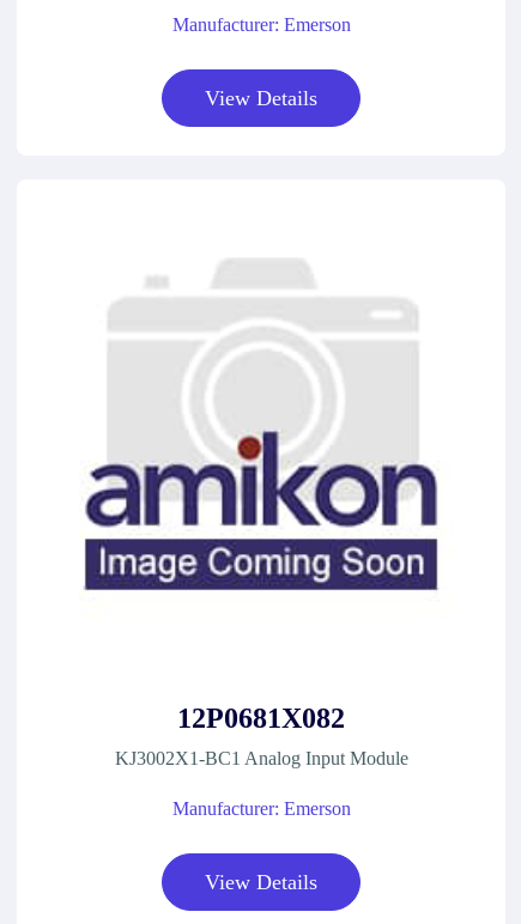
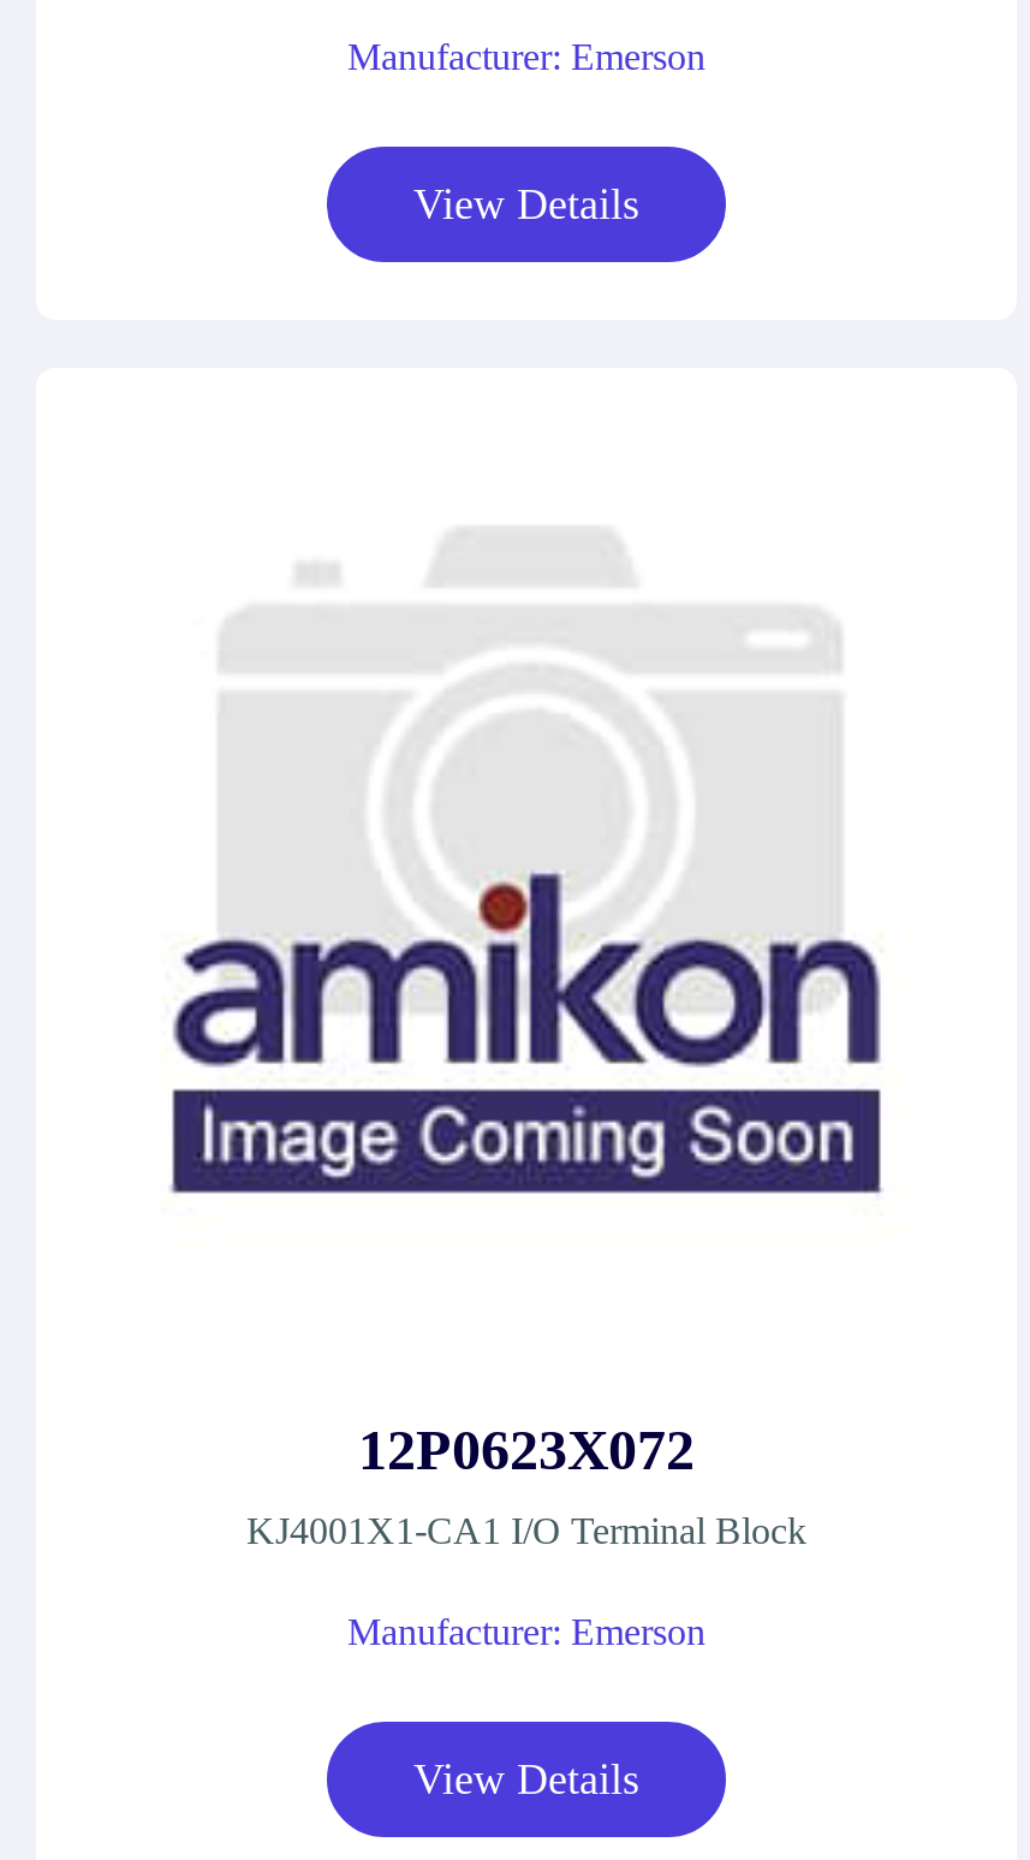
- 12P0681X082
+ 12P0623X072

- KJ3002X1-BC1 Analog Input Module
+ KJ4001X1-CA1 I/O Terminal Block
